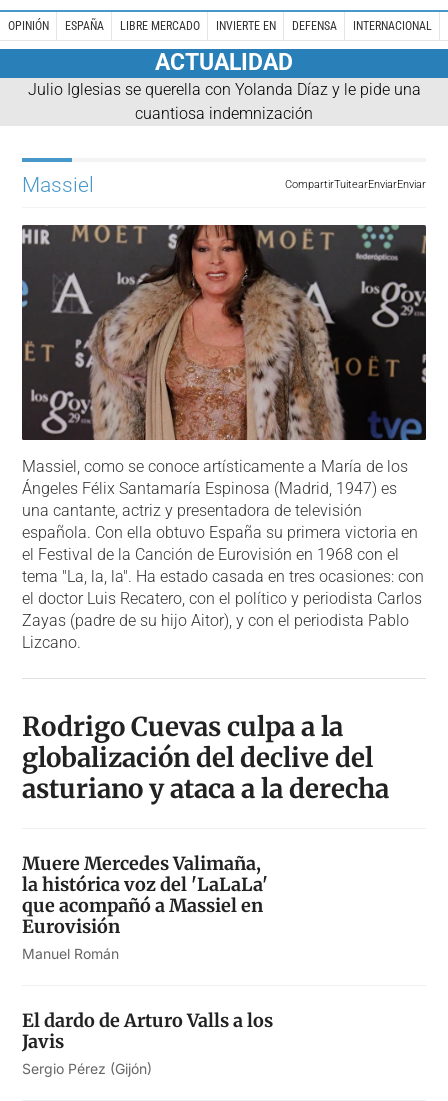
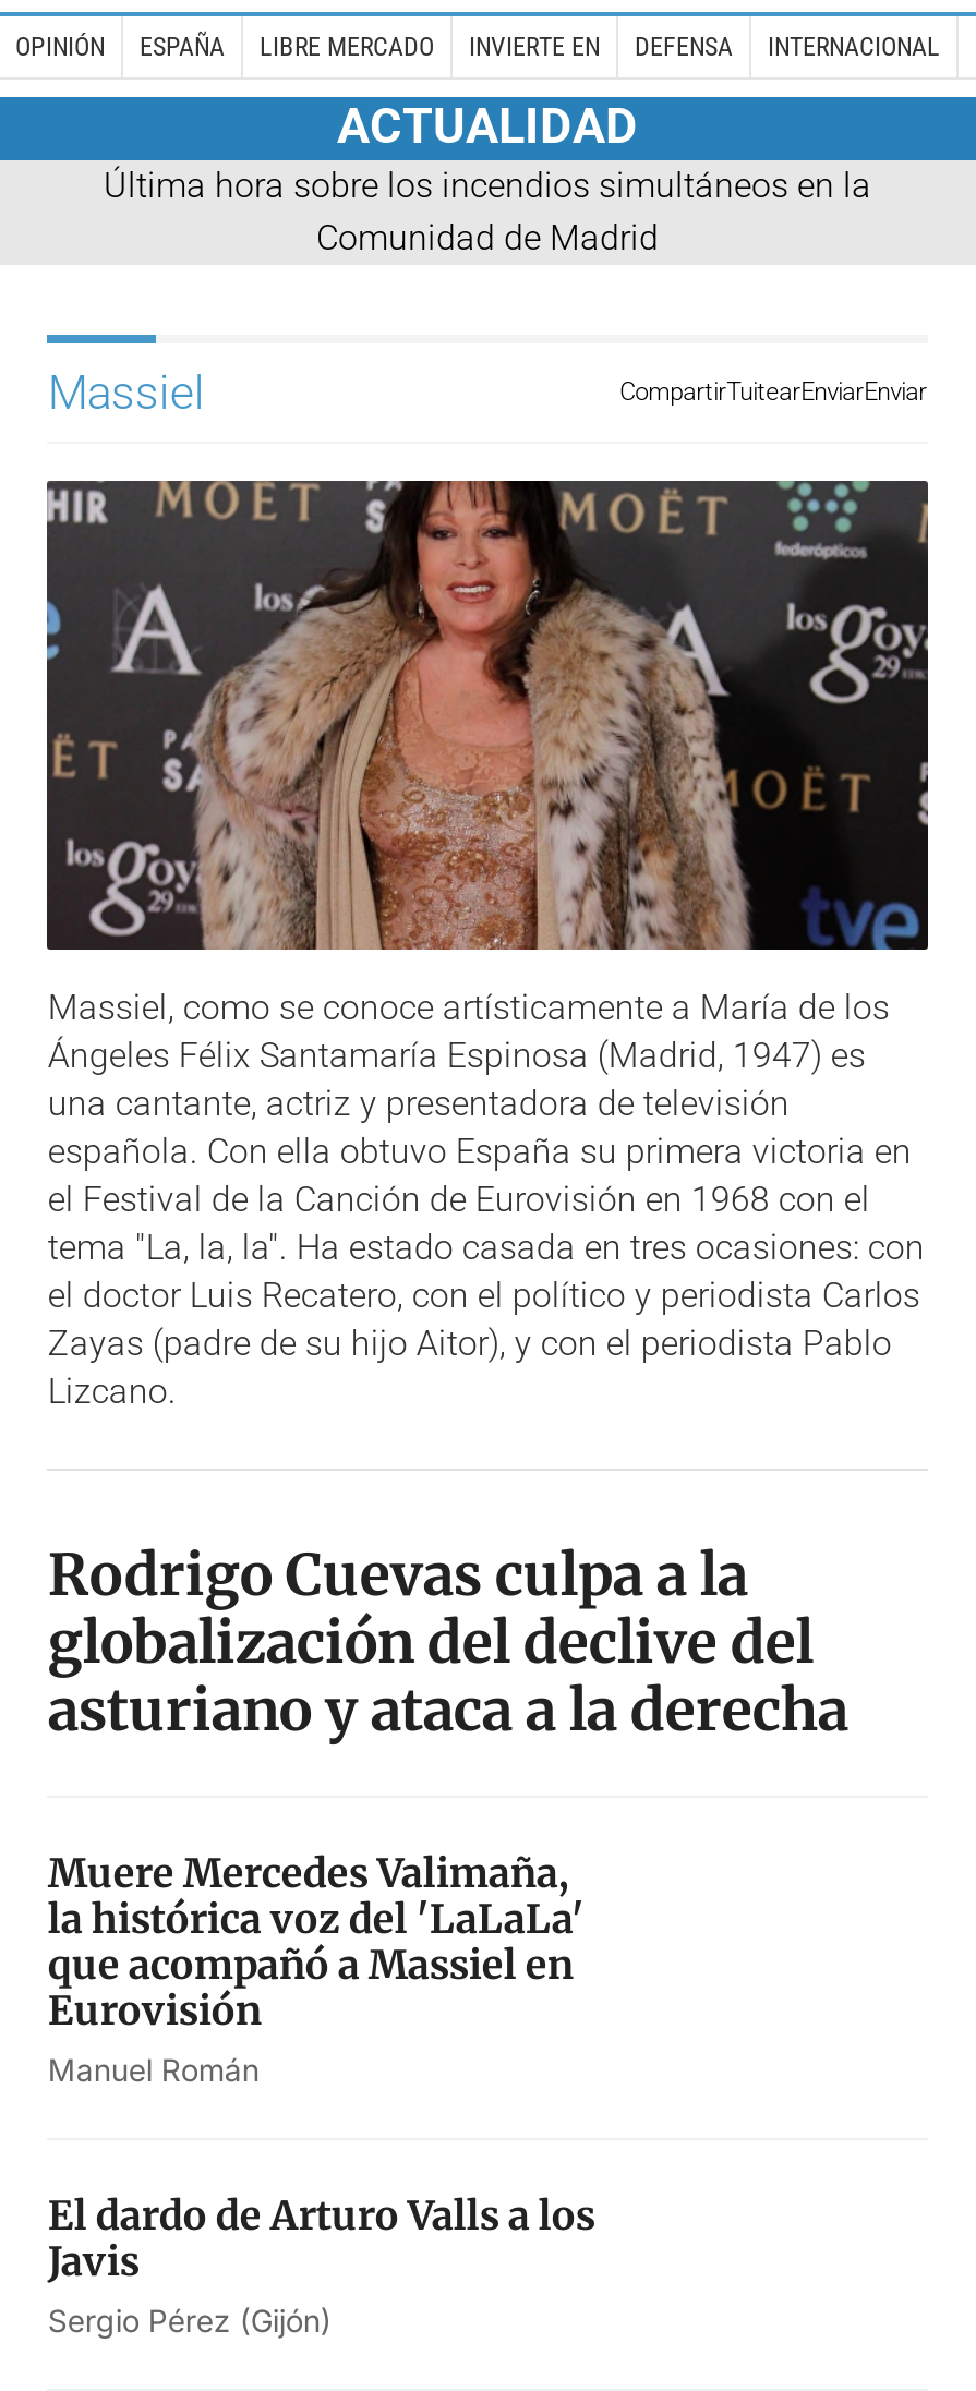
- Julio Iglesias se querella con Yolanda Díaz y le pide una
- cuantiosa indemnización
+ Última hora sobre los incendios simultáneos en la
+ Comunidad de Madrid
